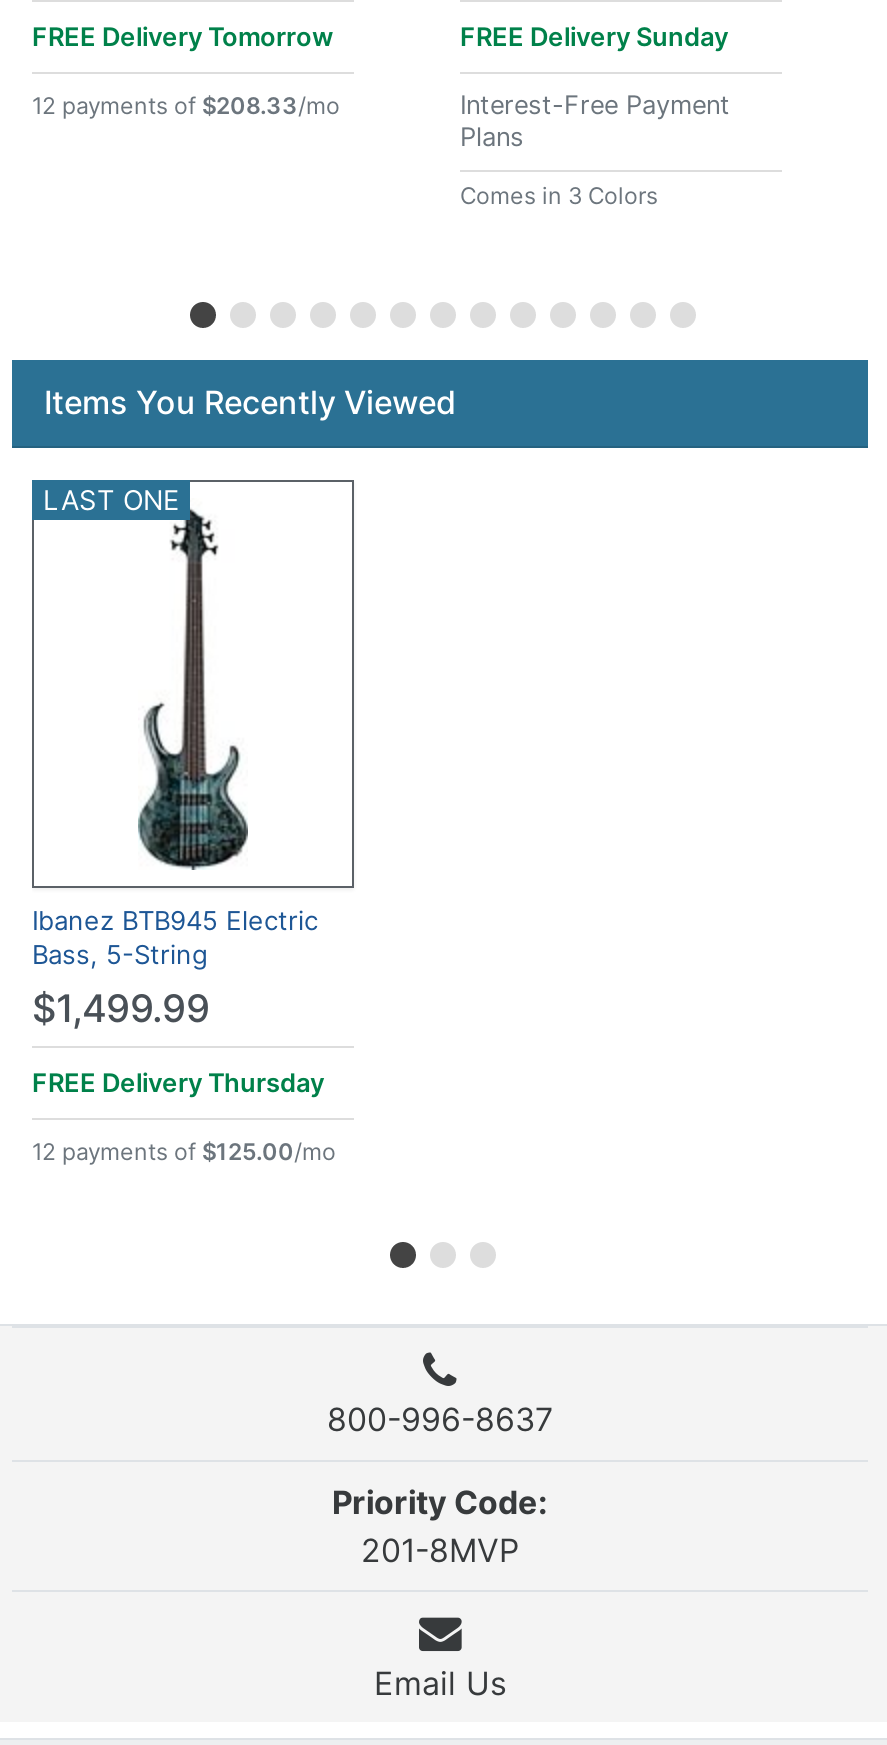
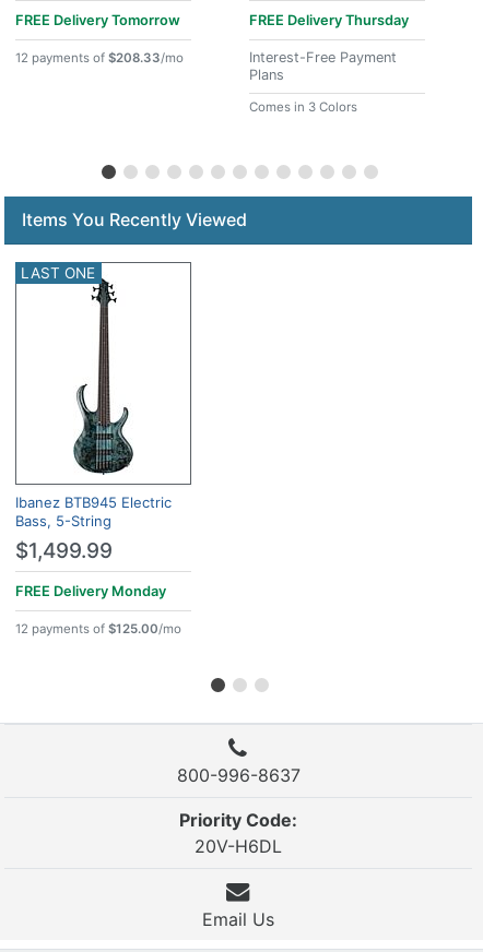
- FREE Delivery Sunday

+ FREE Delivery Monday

moved up: FREE Delivery Thursday

- 201-8MVP
+ 20V-H6DL
